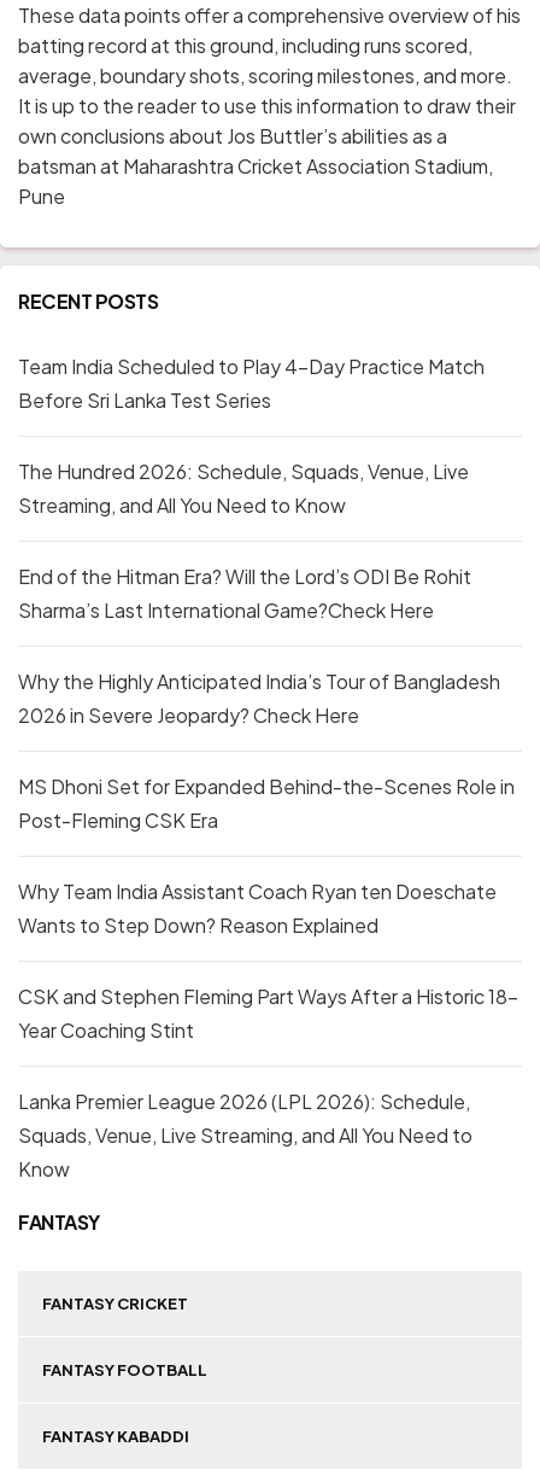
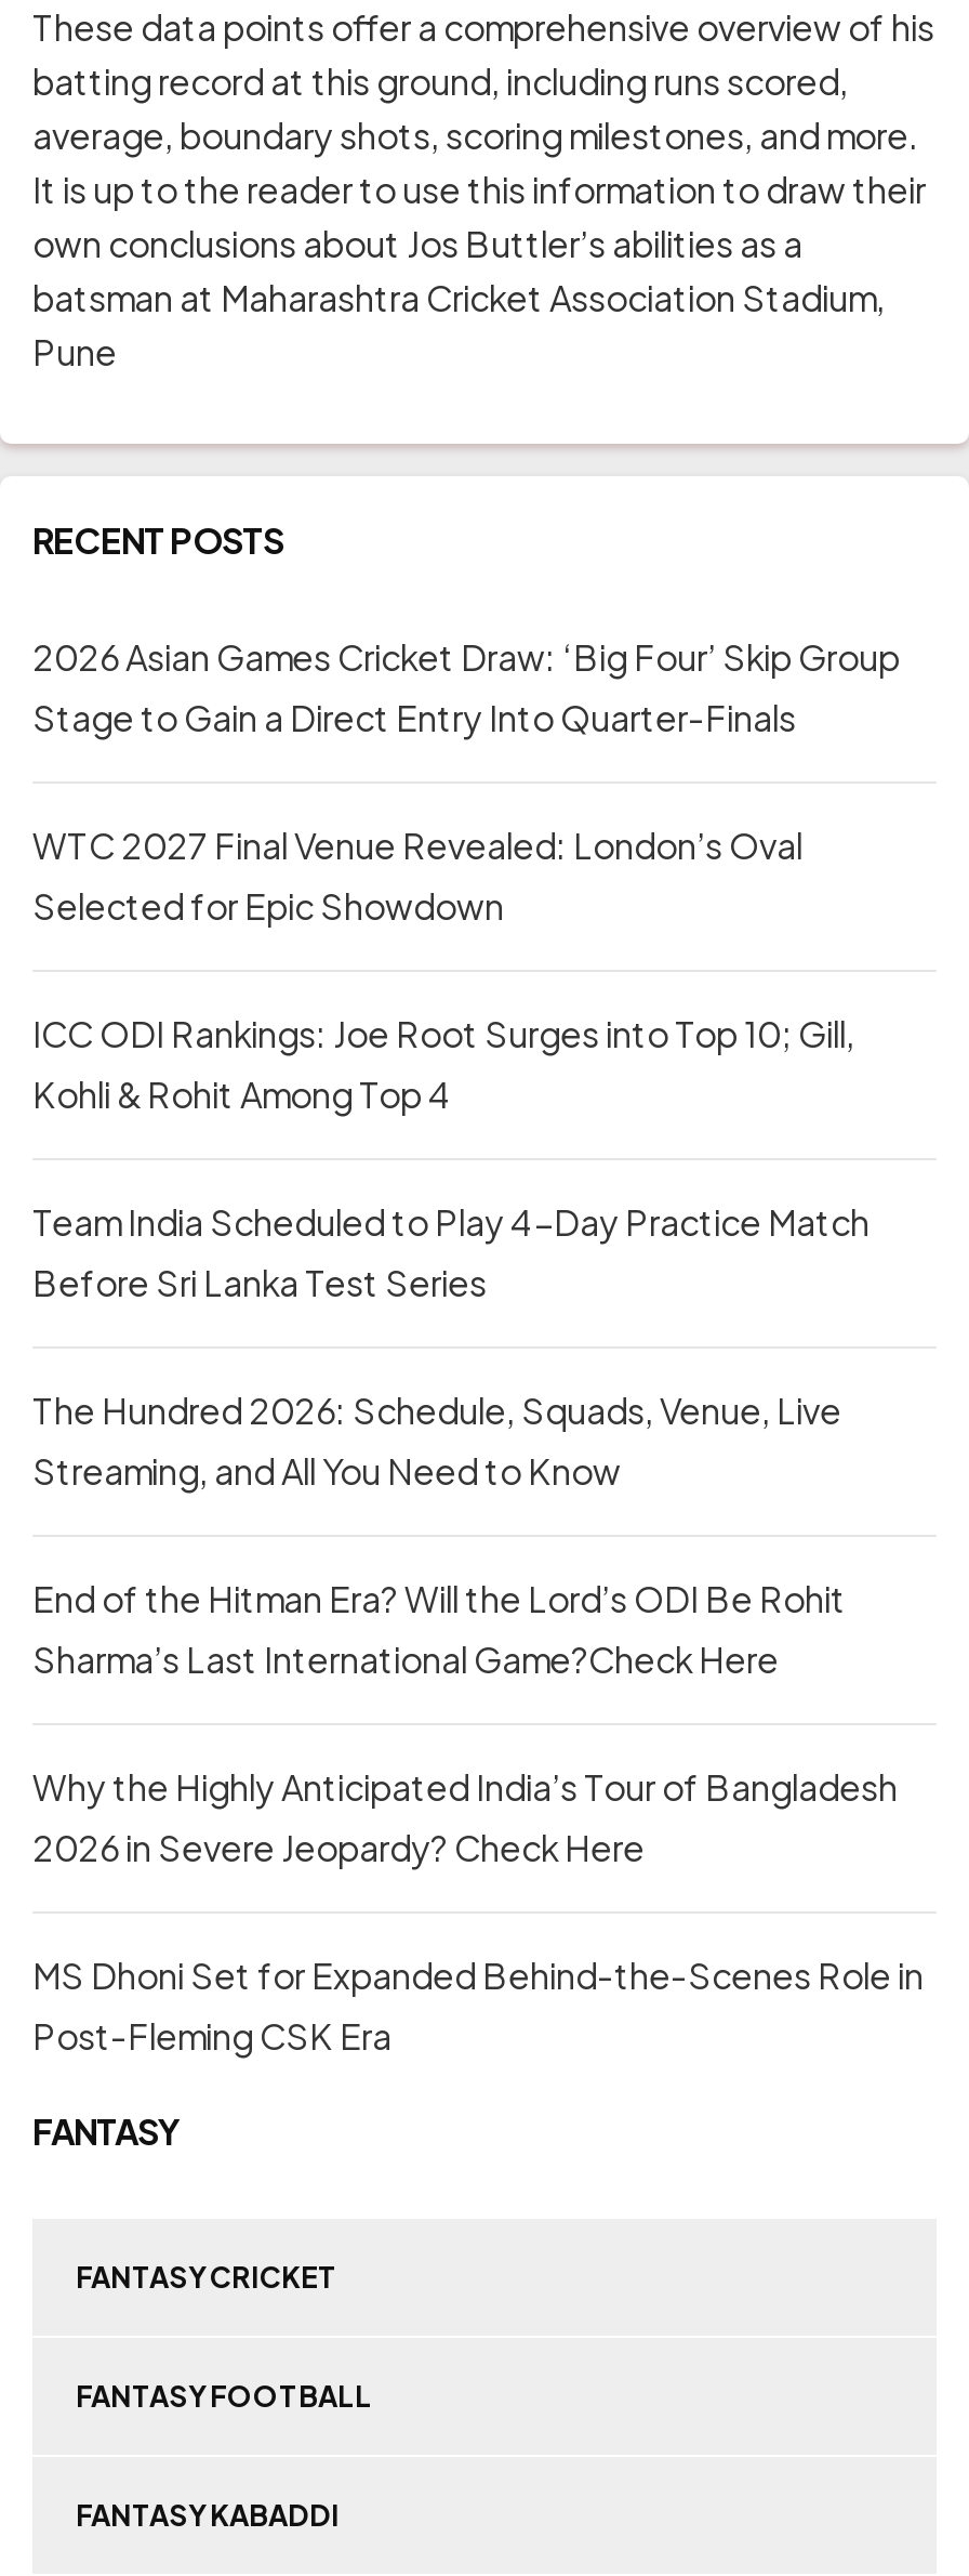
+ 2026 Asian Games Cricket Draw: ‘Big Four’ Skip Group
+ Stage to Gain a Direct Entry Into Quarter-Finals
+ WTC 2027 Final Venue Revealed: London’s Oval
+ Selected for Epic Showdown
+ ICC ODI Rankings: Joe Root Surges into Top 10; Gill,
+ Kohli & Rohit Among Top 4

moved down: Team India Scheduled to Play 4-Day Practice Match | Before Sri Lanka Test Series | The Hundred 2026: Schedule, Squads, Venue, Live | ... | MS Dhoni Set for Expanded Behind-the-Scenes Role in | Post-Fleming CSK Era

- Why Team India Assistant Coach Ryan ten Doeschate
- Wants to Step Down? Reason Explained
- CSK and Stephen Fleming Part Ways After a Historic 18-
- Year Coaching Stint
- Lanka Premier League 2026 (LPL 2026): Schedule,
- Squads, Venue, Live Streaming, and All You Need to
- Know
